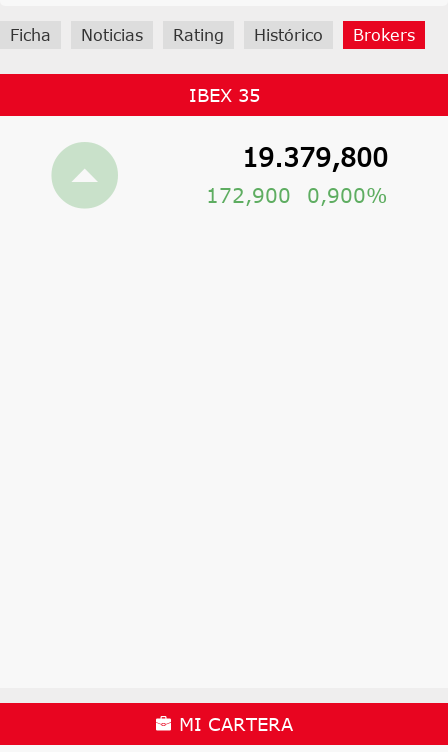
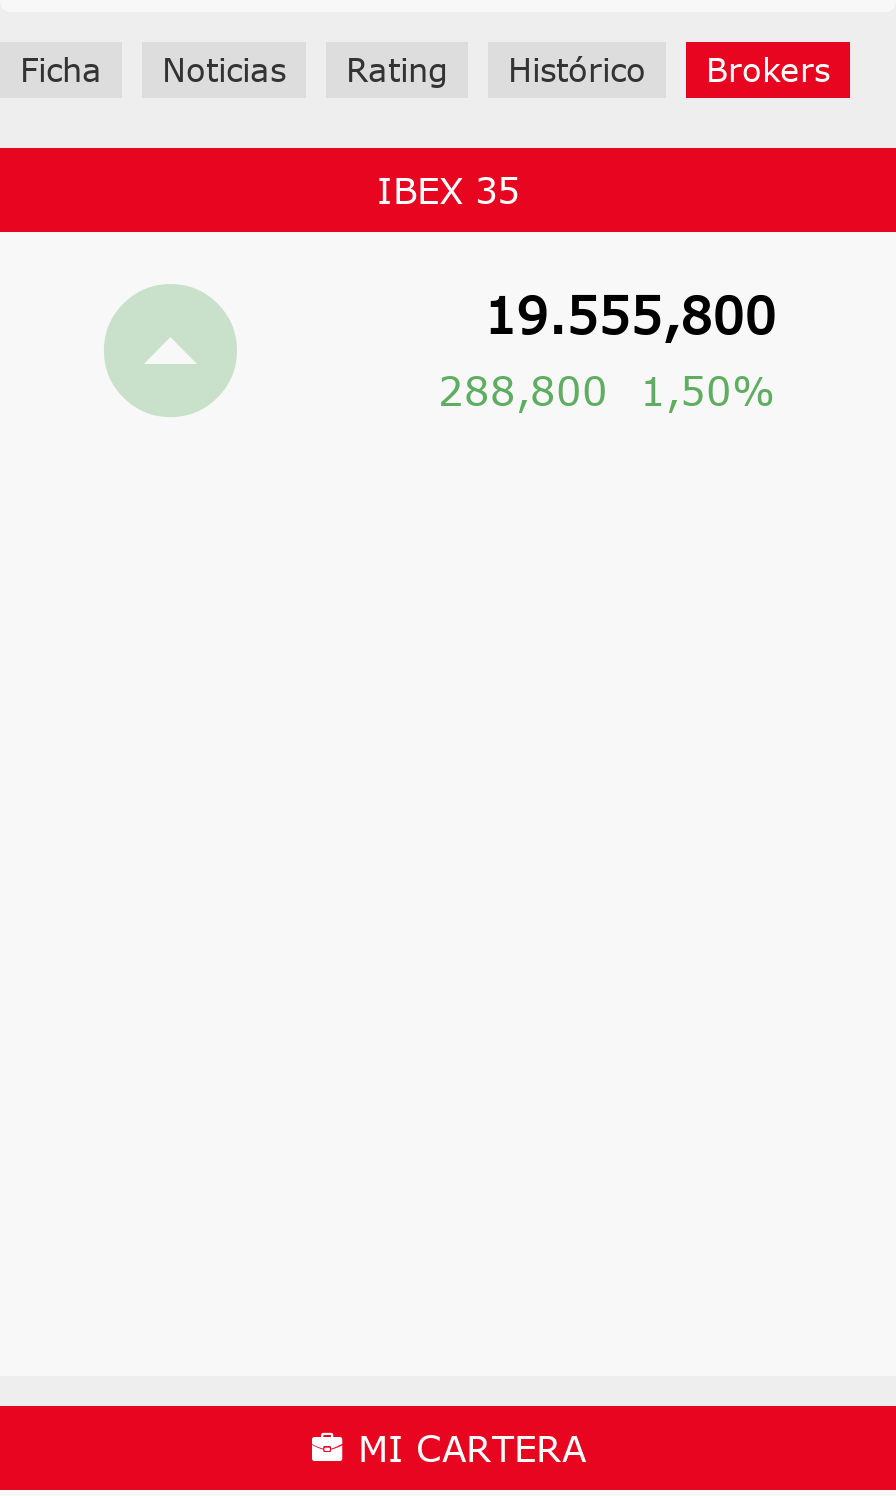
- 19.379,800
+ 19.555,800

- 172,900
+ 288,800

- 0,900%
+ 1,50%
